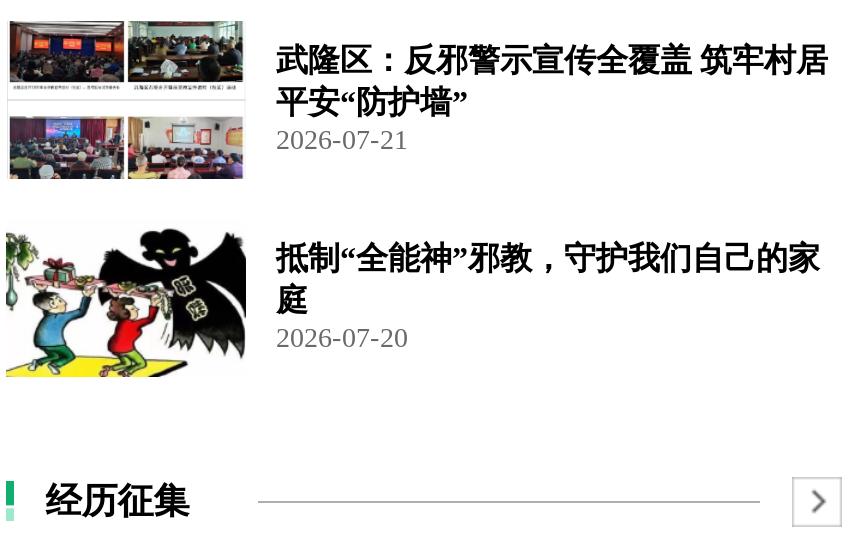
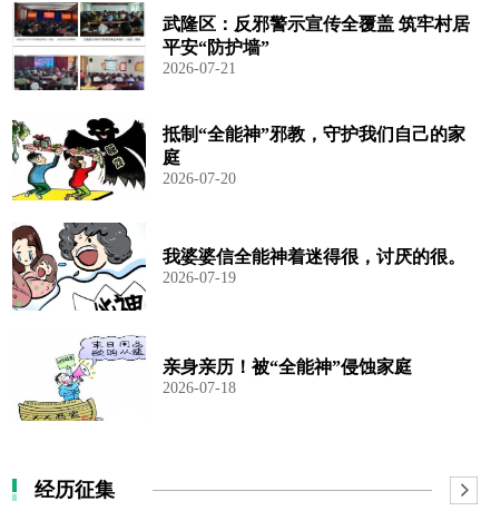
+ [image]
+ 我婆婆信全能神着迷得很，讨厌的很。
+ 2026-07-19

+ [image]
+ 亲身亲历！被“全能神”侵蚀家庭
+ 2026-07-18
